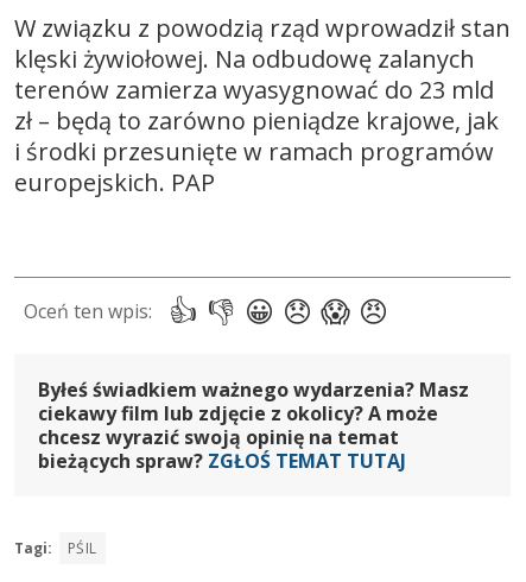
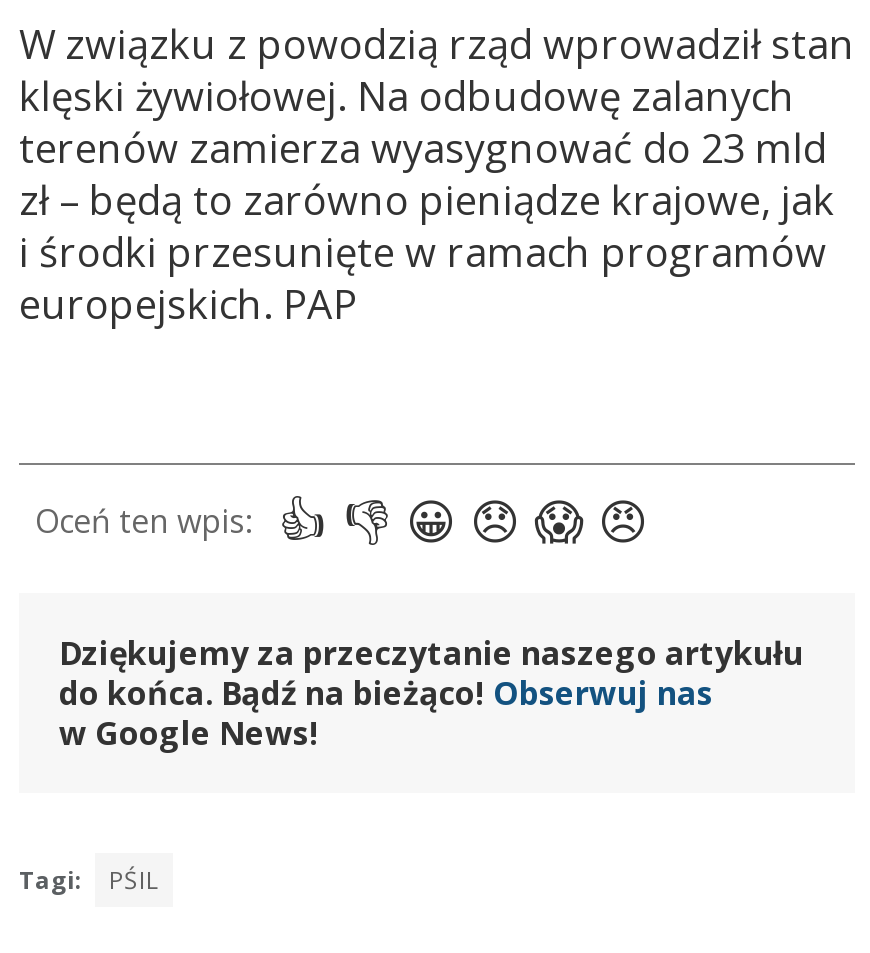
- Byłeś świadkiem ważnego wydarzenia? Masz
- ciekawy film lub zdjęcie z okolicy? A może
- chcesz wyrazić swoją opinię na temat
- bieżących spraw? ZGŁOŚ TEMAT TUTAJ
+ Dziękujemy za przeczytanie naszego artykułu
+ do końca. Bądź na bieżąco! Obserwuj nas
+ w Google News!
